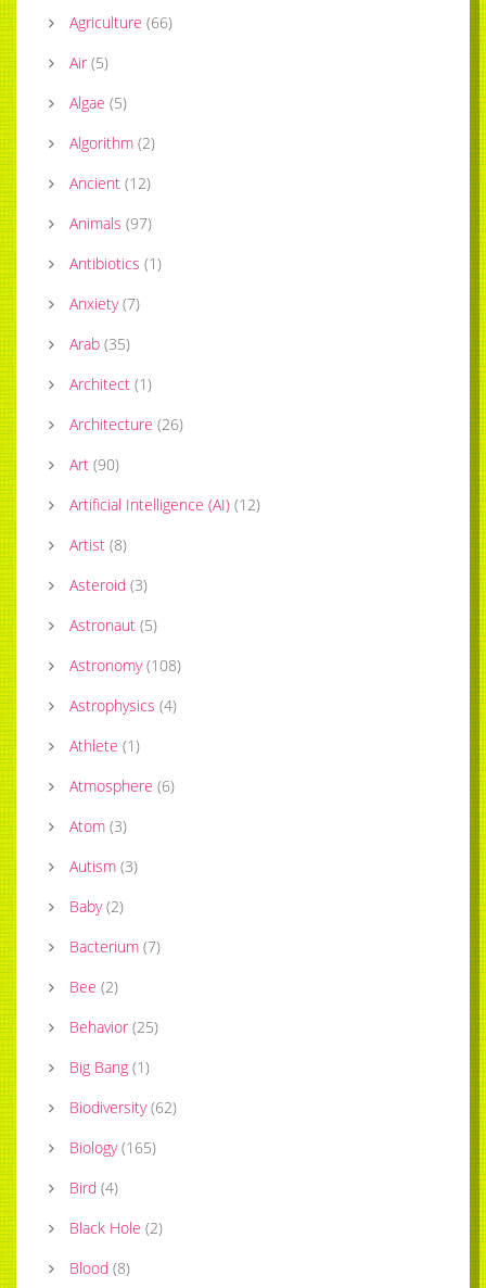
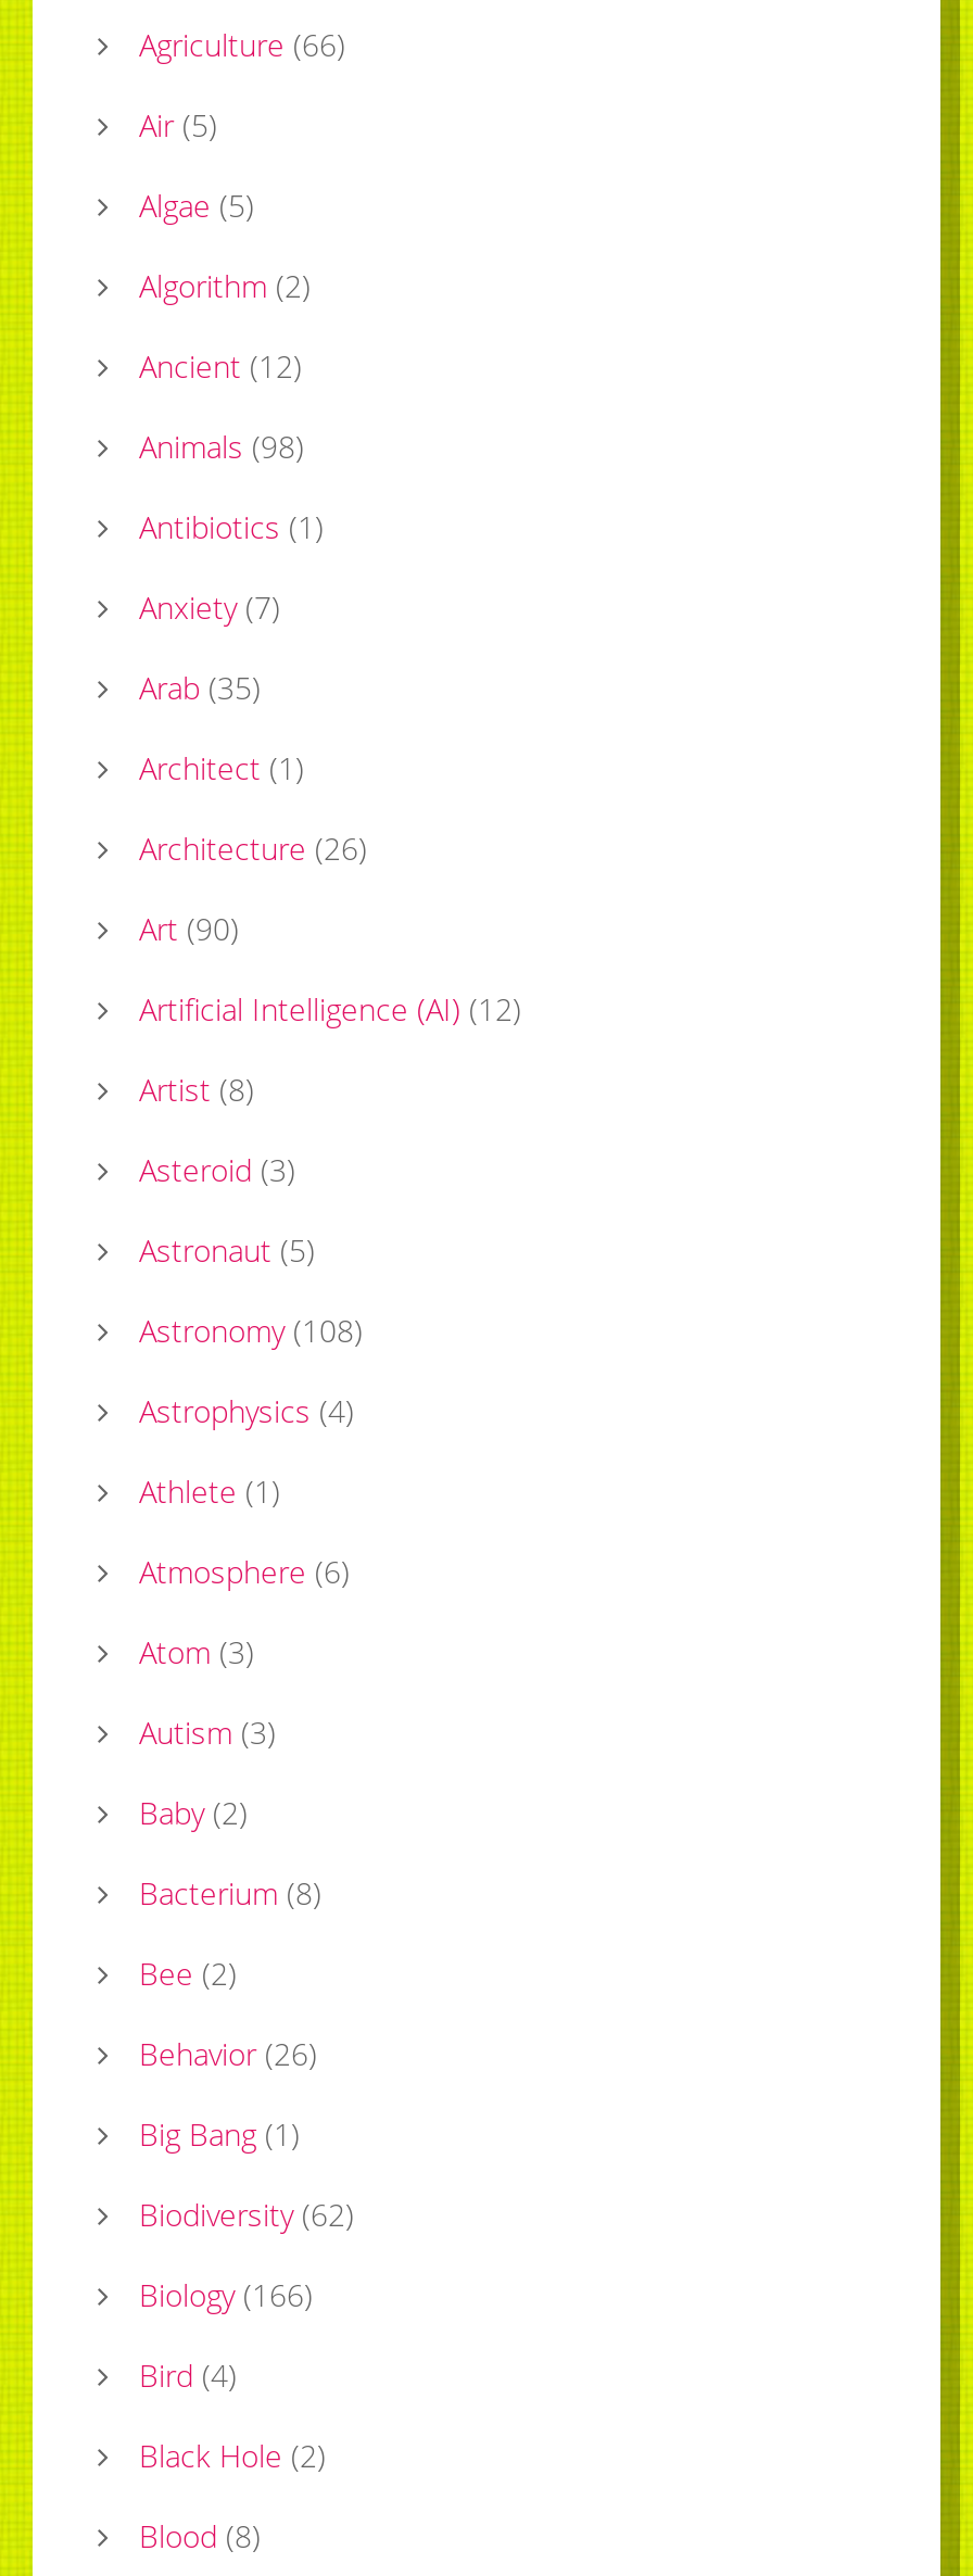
- Animals (97)
+ Animals (98)

- Bacterium (7)
+ Bacterium (8)

- Behavior (25)
+ Behavior (26)

- Biology (165)
+ Biology (166)
